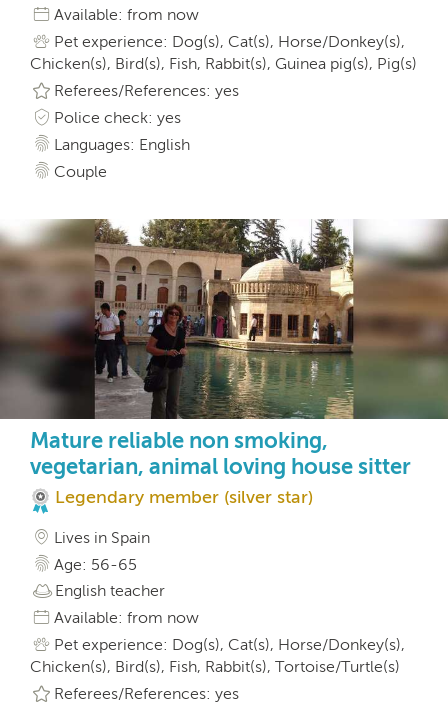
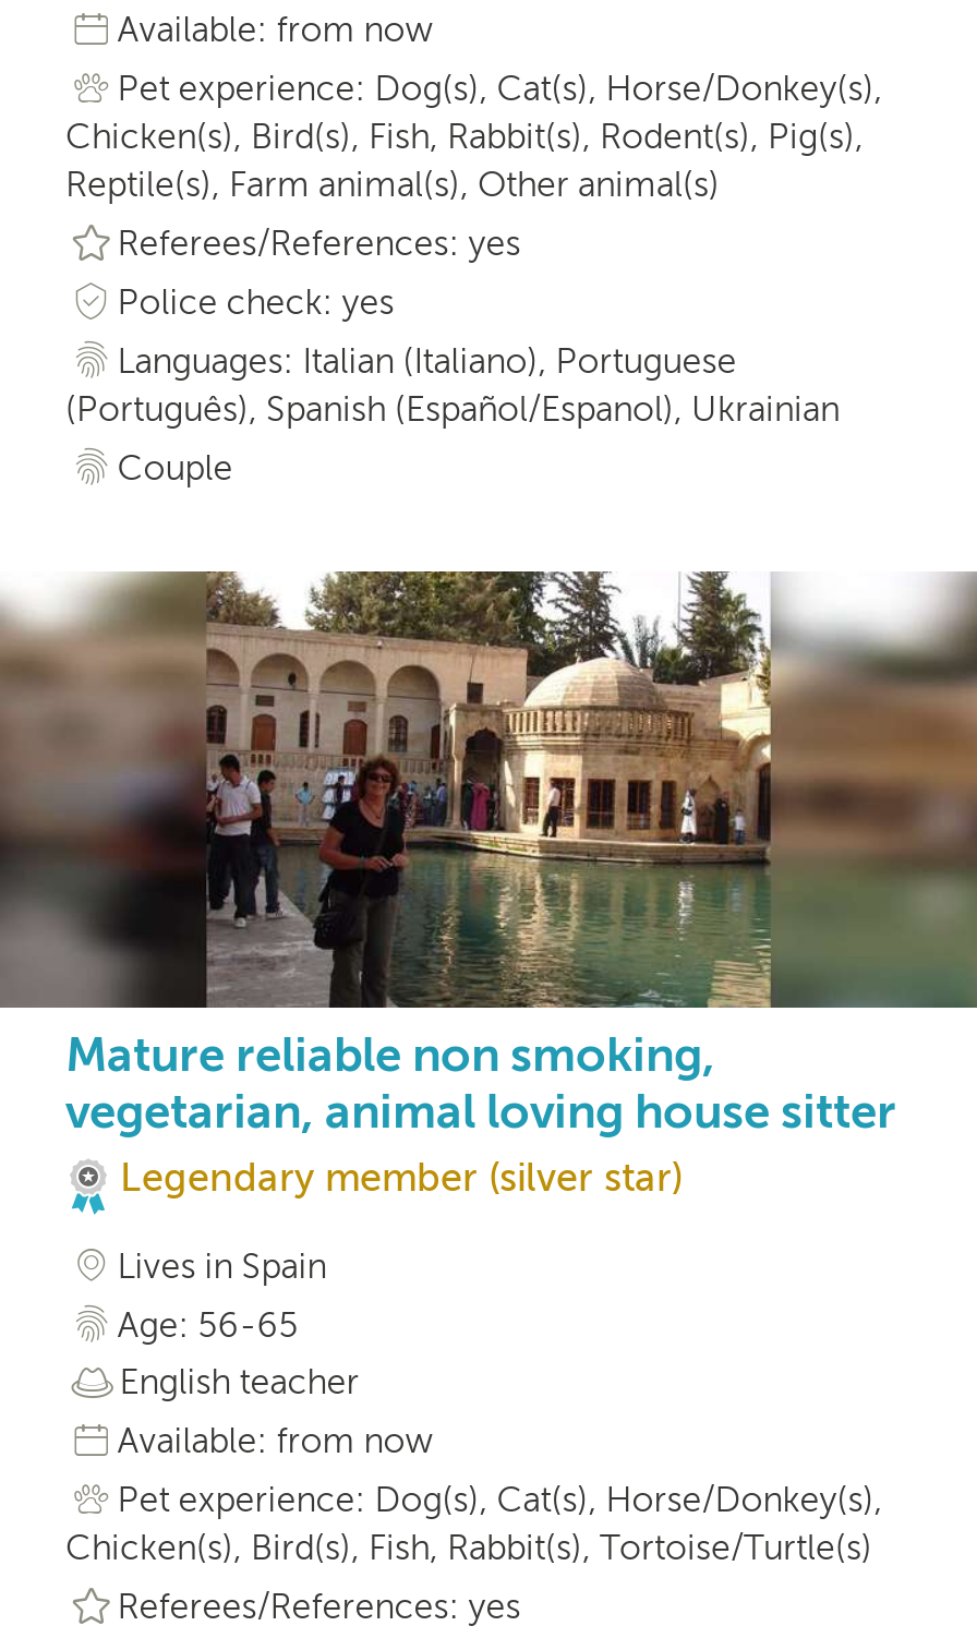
- Chicken(s), Bird(s), Fish, Rabbit(s), Guinea pig(s), Pig(s)
+ Chicken(s), Bird(s), Fish, Rabbit(s), Rodent(s), Pig(s),
+ Reptile(s), Farm animal(s), Other animal(s)

- Languages: English
+ Languages: Italian (Italiano), Portuguese
+ (Português), Spanish (Español/Espanol), Ukrainian
